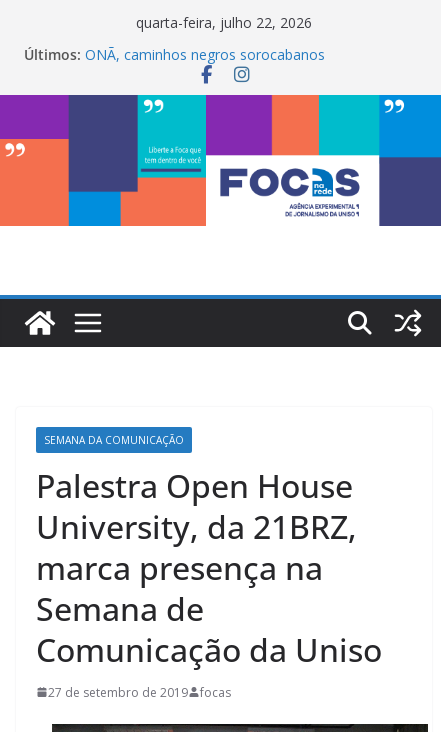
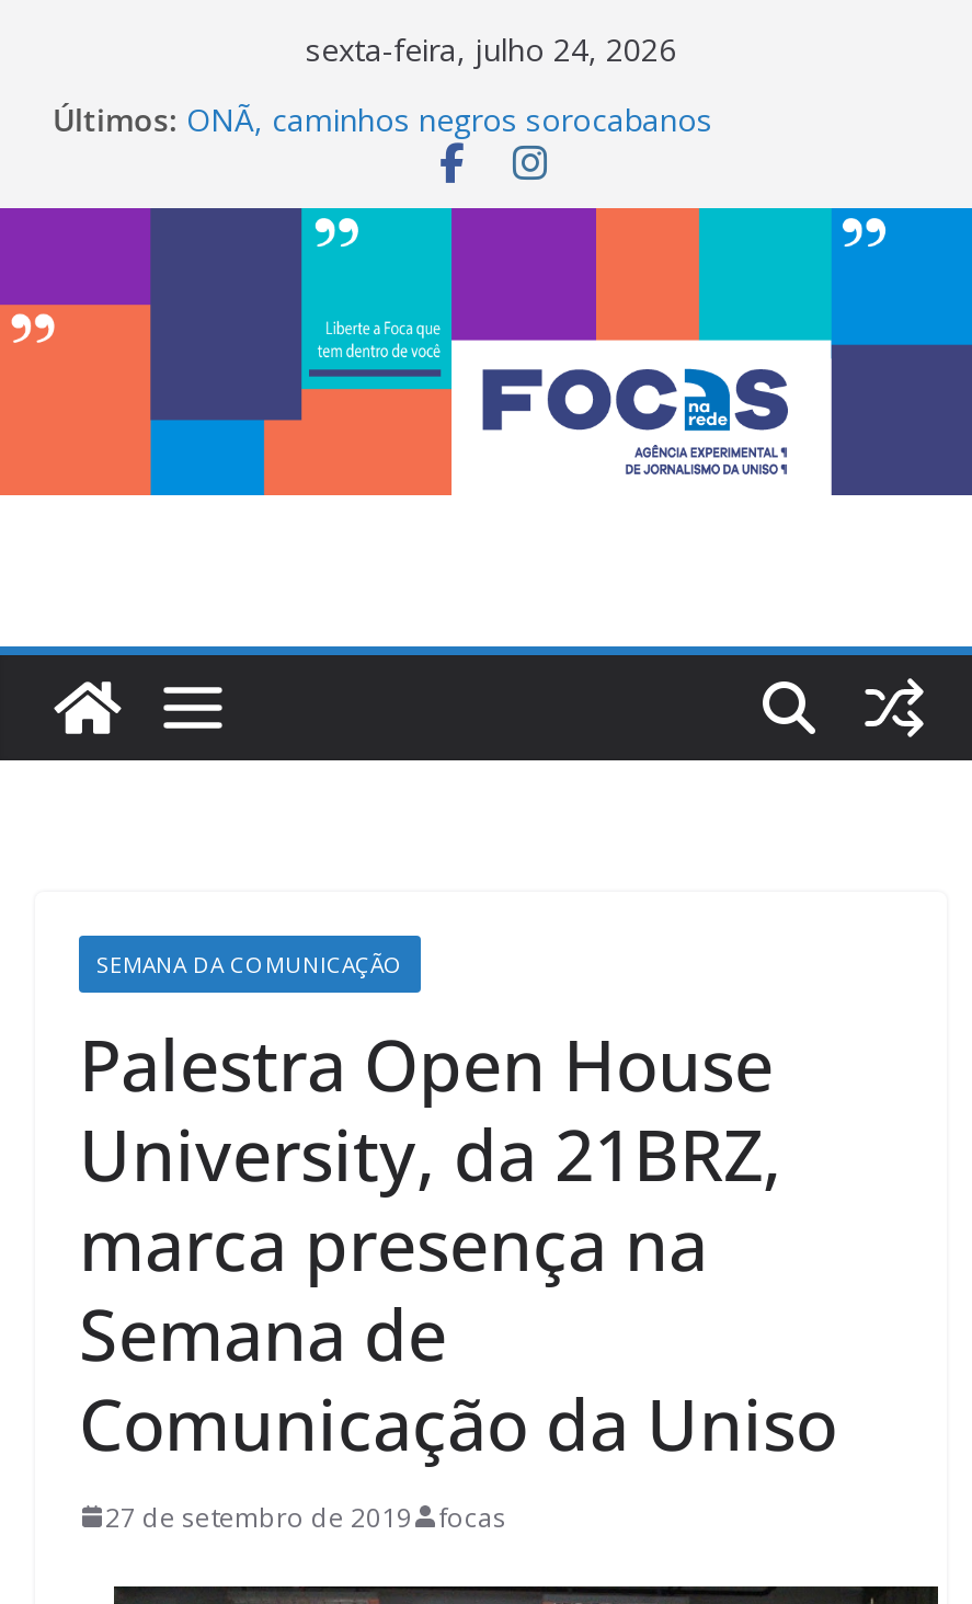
- quarta-feira, julho 22, 2026
+ sexta-feira, julho 24, 2026
